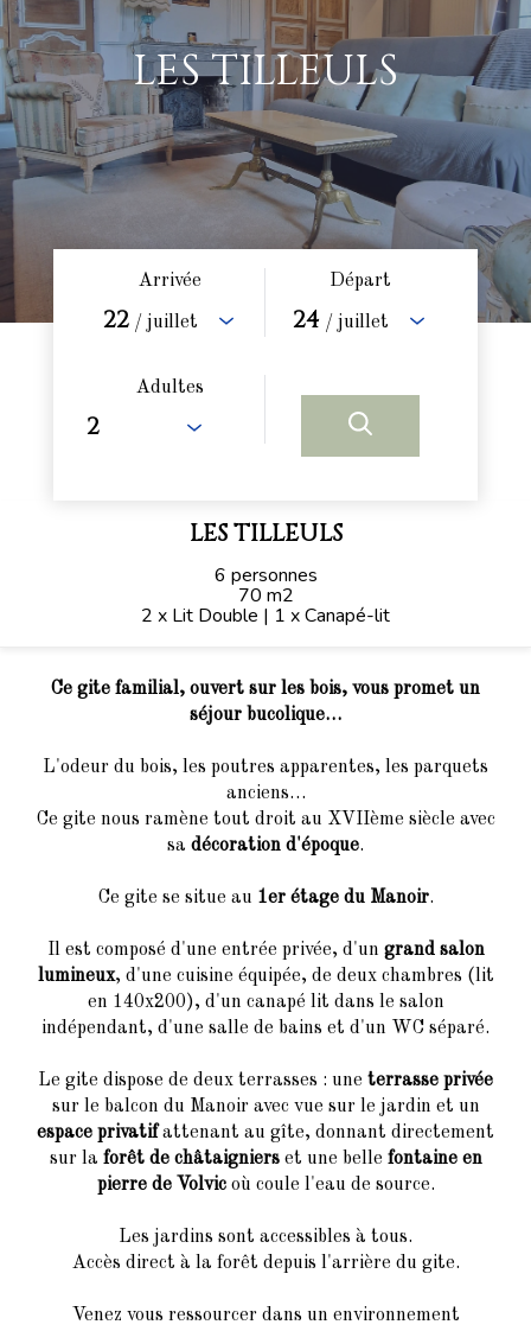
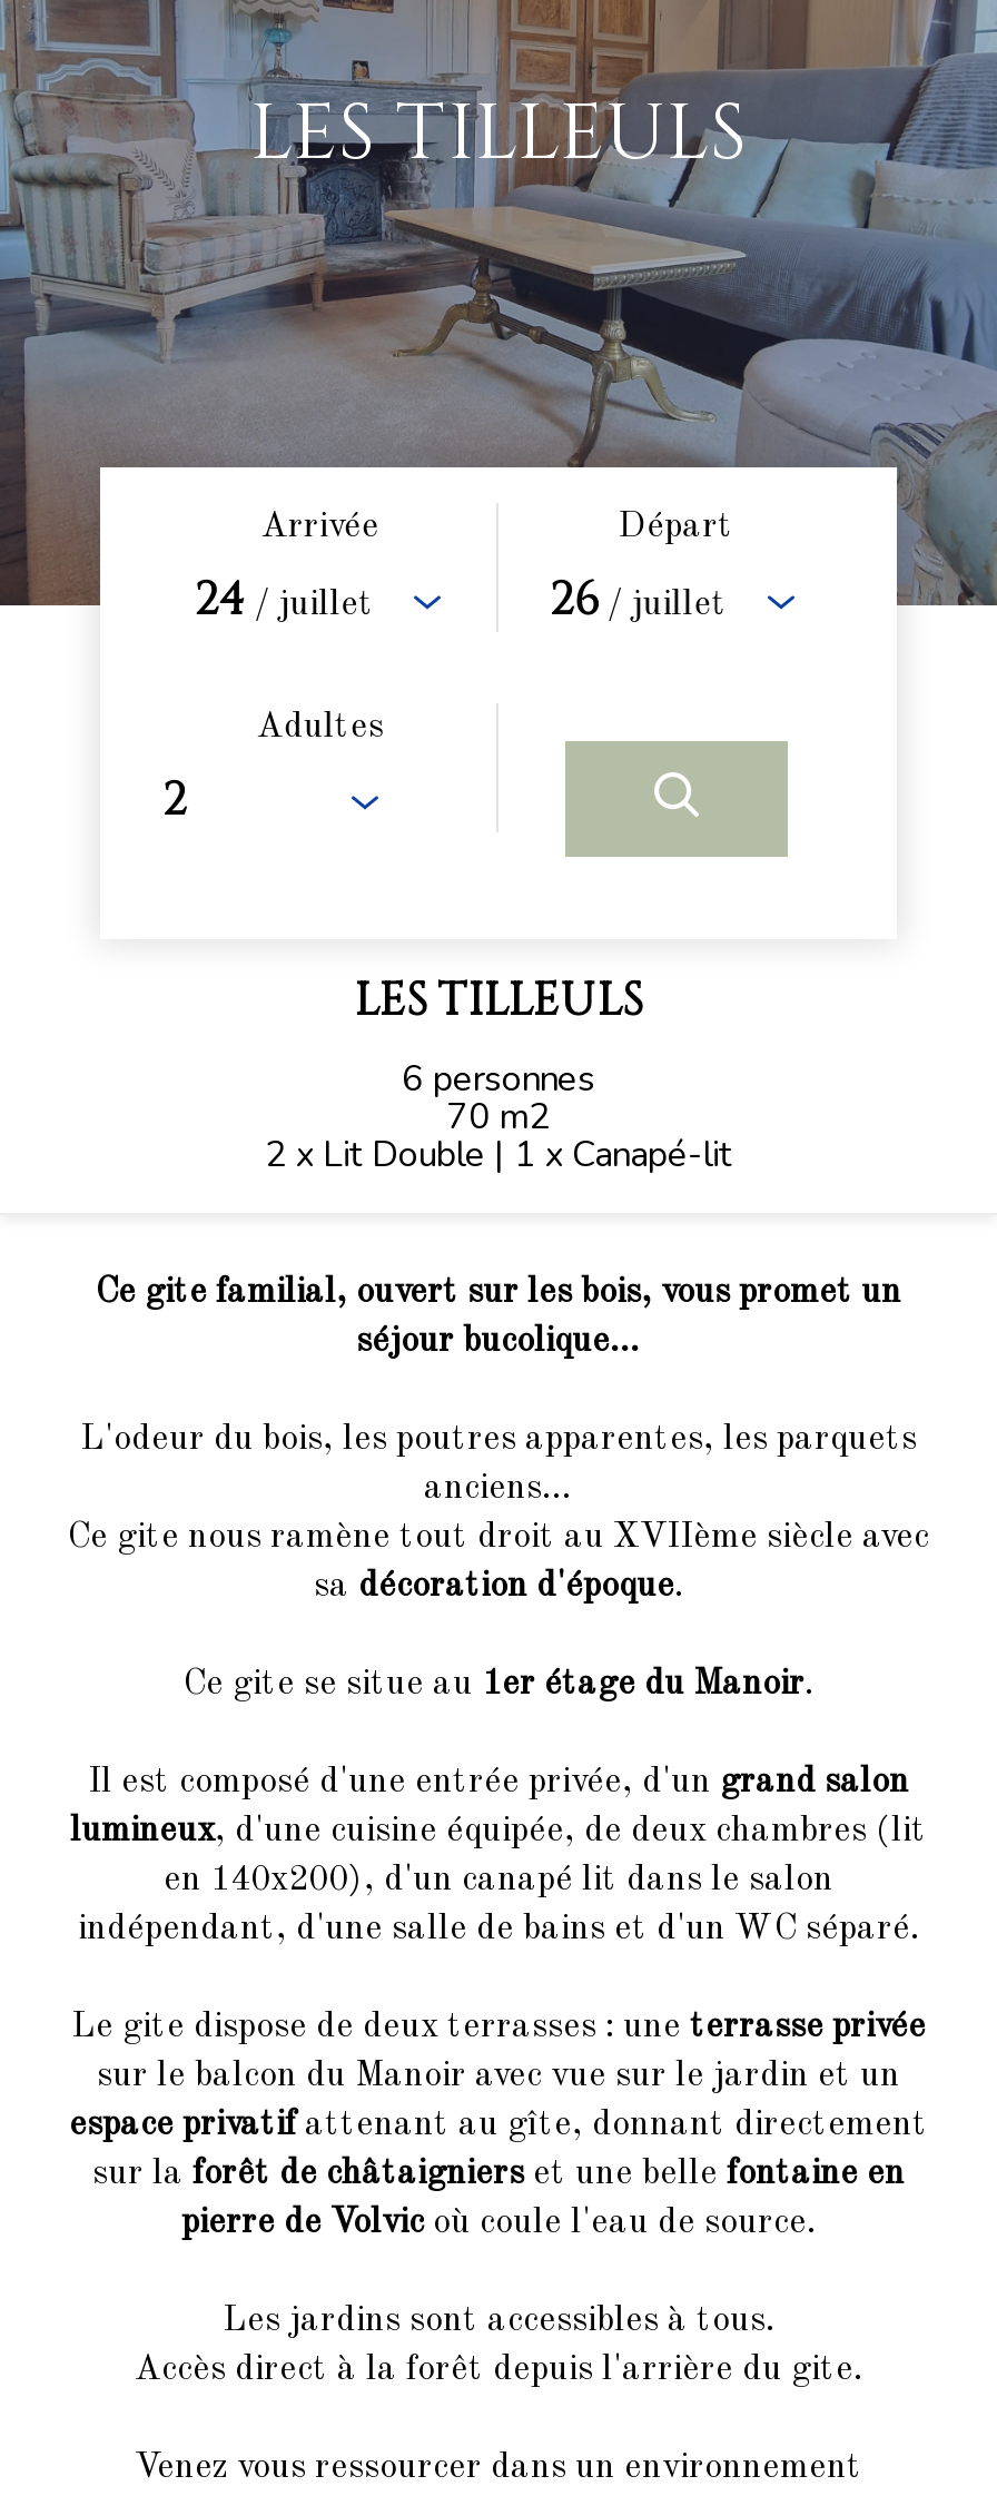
- 22 / juillet
+ 24 / juillet

- 24 / juillet
+ 26 / juillet
